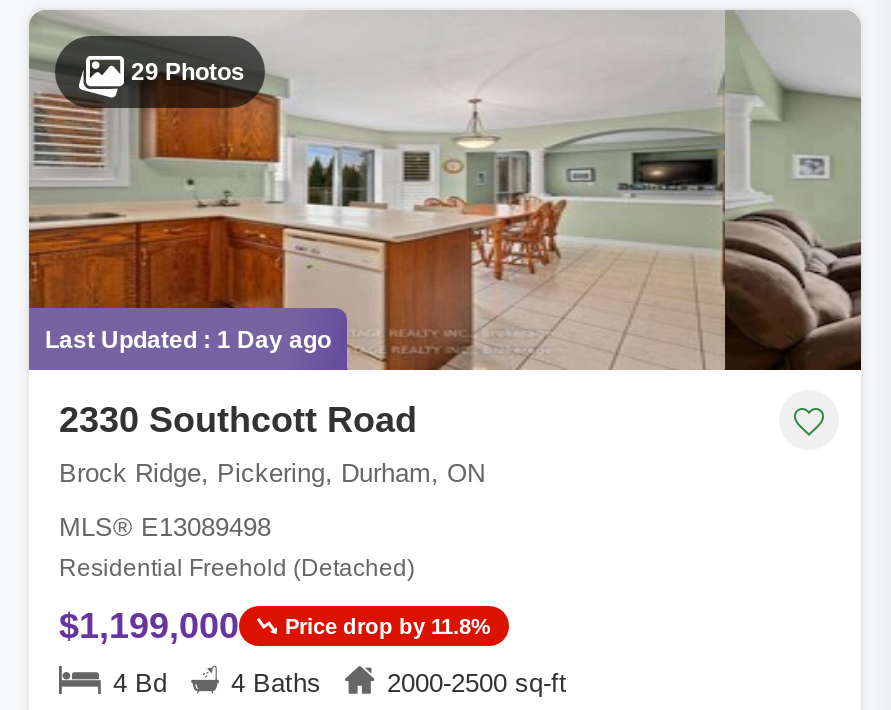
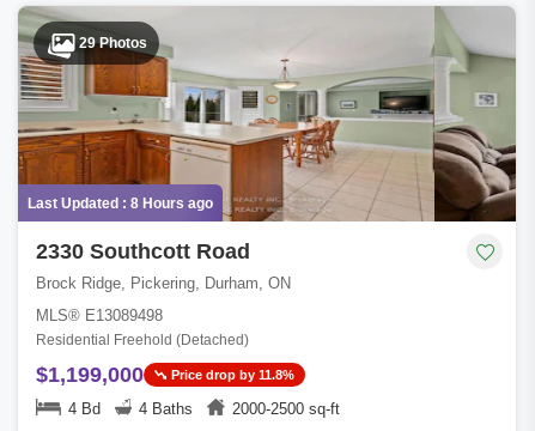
- Last Updated : 1 Day ago
+ Last Updated : 8 Hours ago
